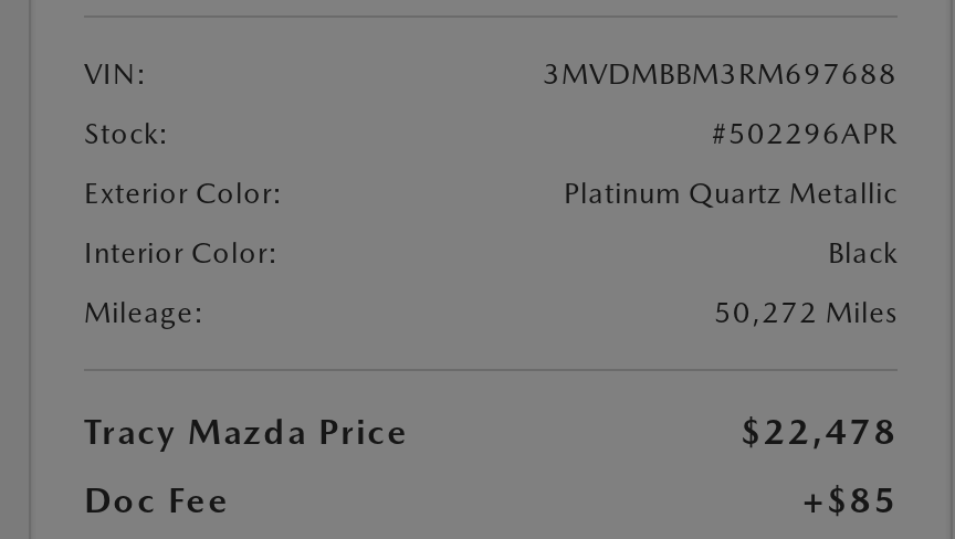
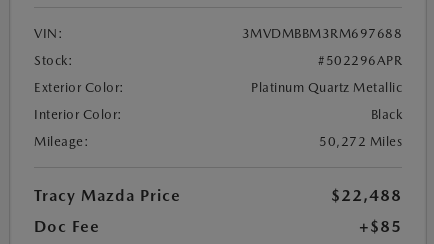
- $22,478
+ $22,488
